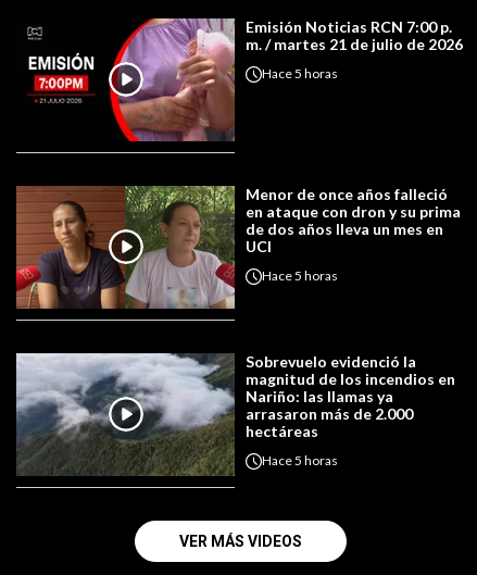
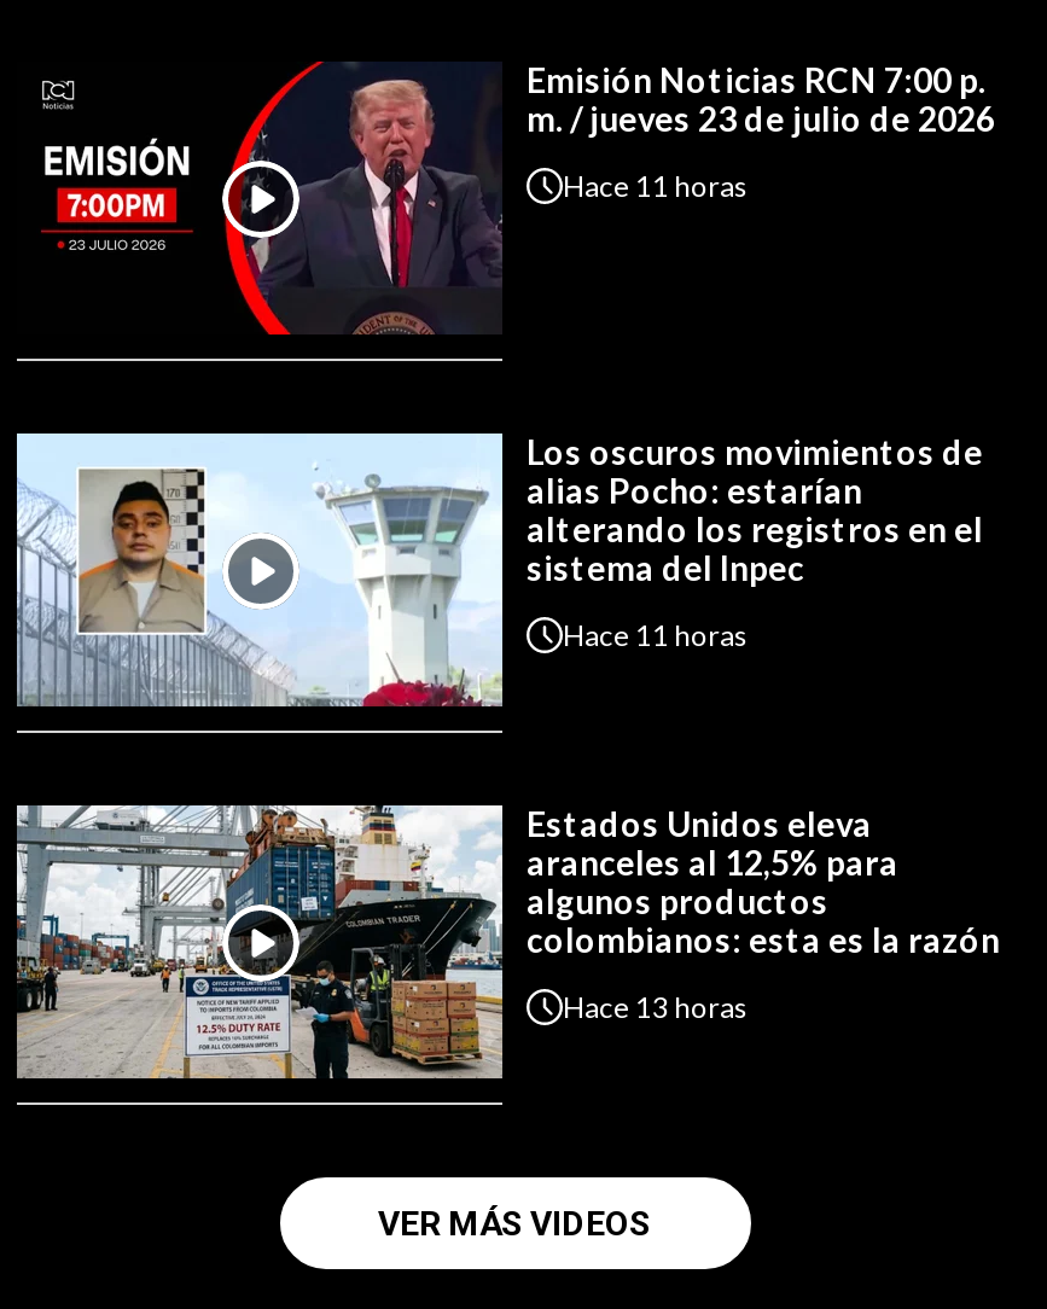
- [image]
- m. / martes 21 de julio de 2026
+ [image]
+ m. / jueves 23 de julio de 2026

- Hace 5 horas
+ Hace 11 horas

- [image]
- Menor de once años falleció
- en ataque con dron y su prima
- de dos años lleva un mes en
- UCI
+ [image]
+ Los oscuros movimientos de
+ alias Pocho: estarían
+ alterando los registros en el
+ sistema del Inpec

- Hace 5 horas
+ Hace 11 horas

- [image]
- Sobrevuelo evidenció la
- magnitud de los incendios en
- Nariño: las llamas ya
- arrasaron más de 2.000
- hectáreas
+ [image]
+ Estados Unidos eleva
+ aranceles al 12,5% para
+ algunos productos
+ colombianos: esta es la razón

- Hace 5 horas
+ Hace 13 horas
